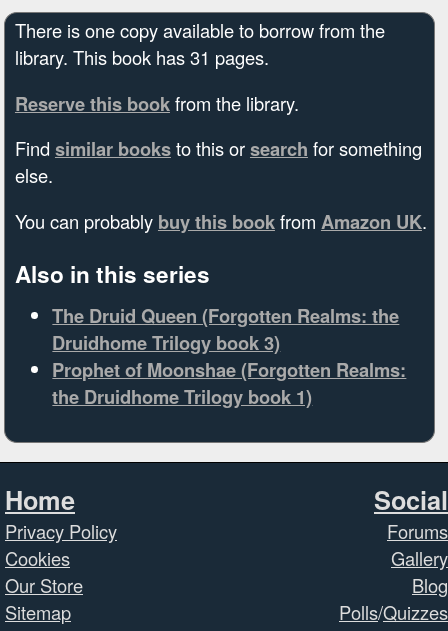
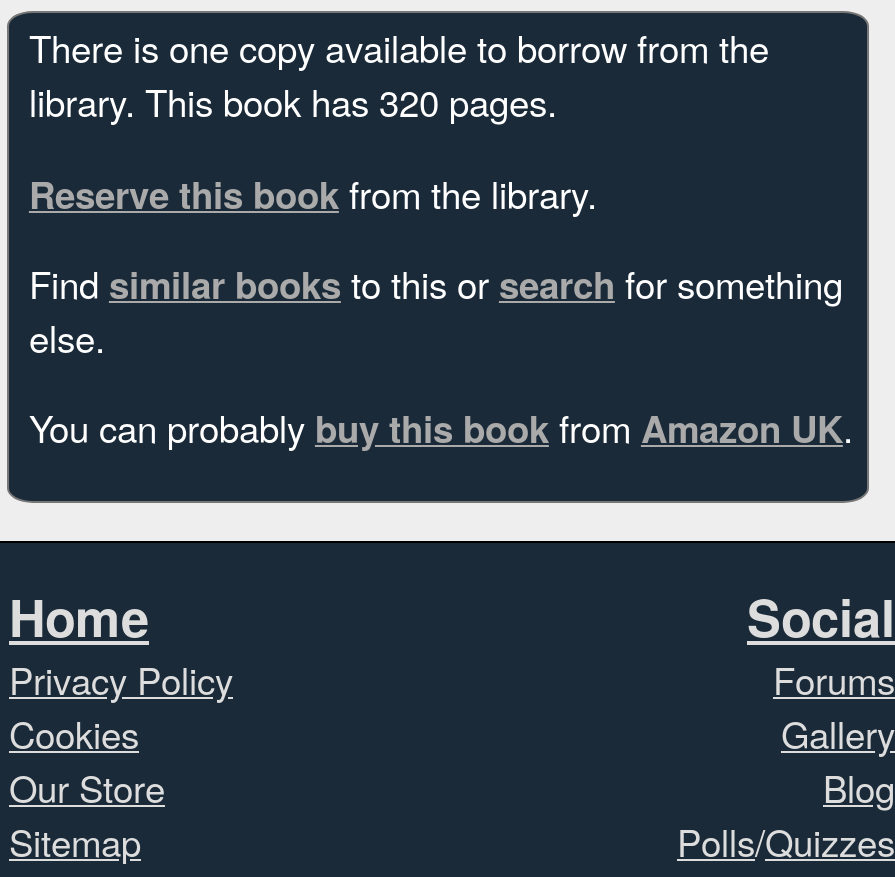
- library. This book has 31 pages.
+ library. This book has 320 pages.

- Also in this series
- The Druid Queen (Forgotten Realms: the
- Druidhome Trilogy book 3)
- Prophet of Moonshae (Forgotten Realms:
- the Druidhome Trilogy book 1)
